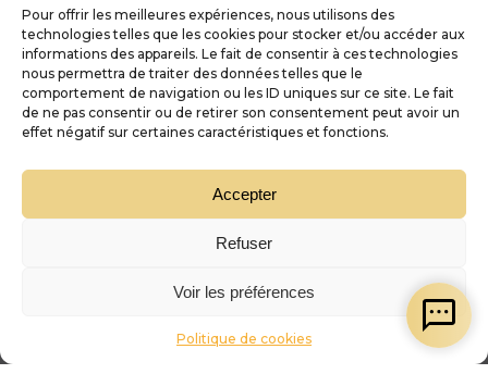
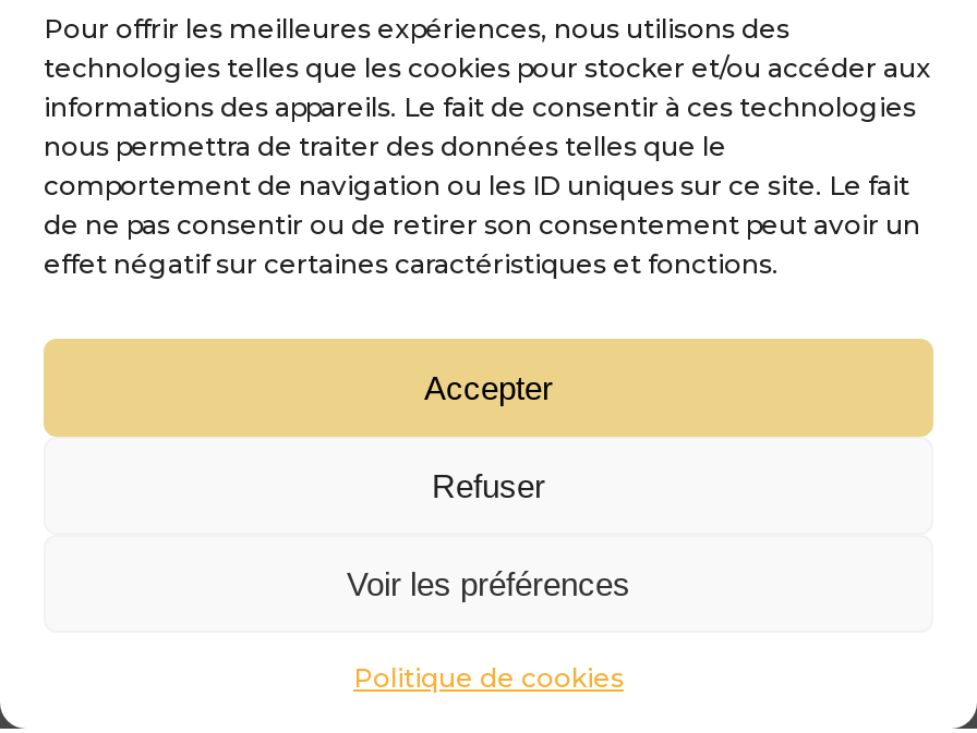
- [image]
